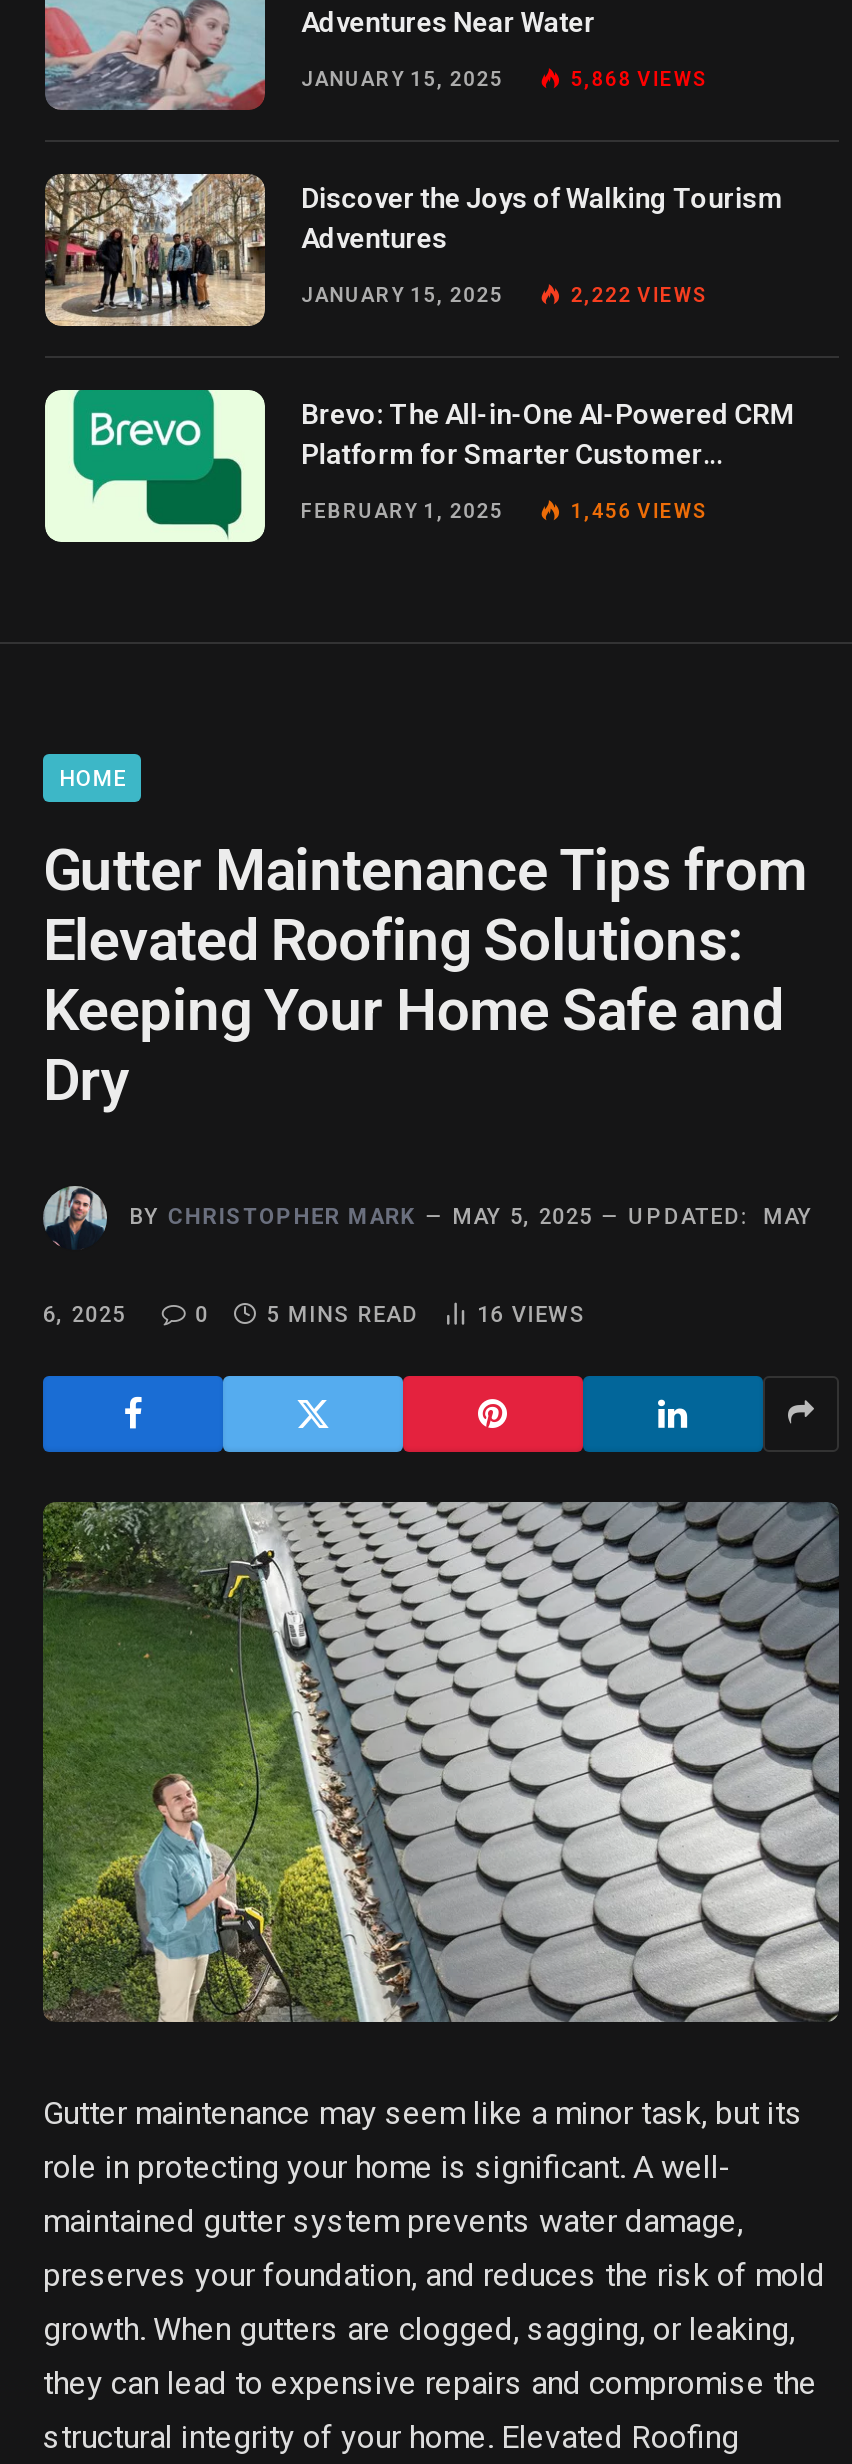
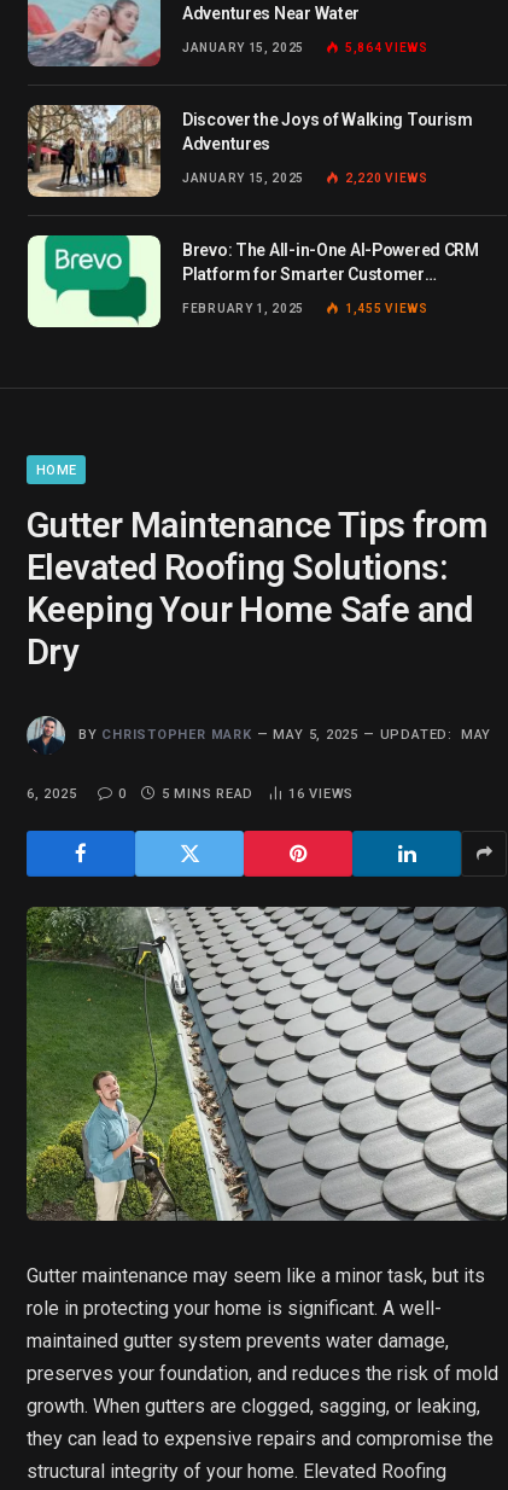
- 5,868 VIEWS
+ 5,864 VIEWS

- 2,222 VIEWS
+ 2,220 VIEWS

- 1,456 VIEWS
+ 1,455 VIEWS
